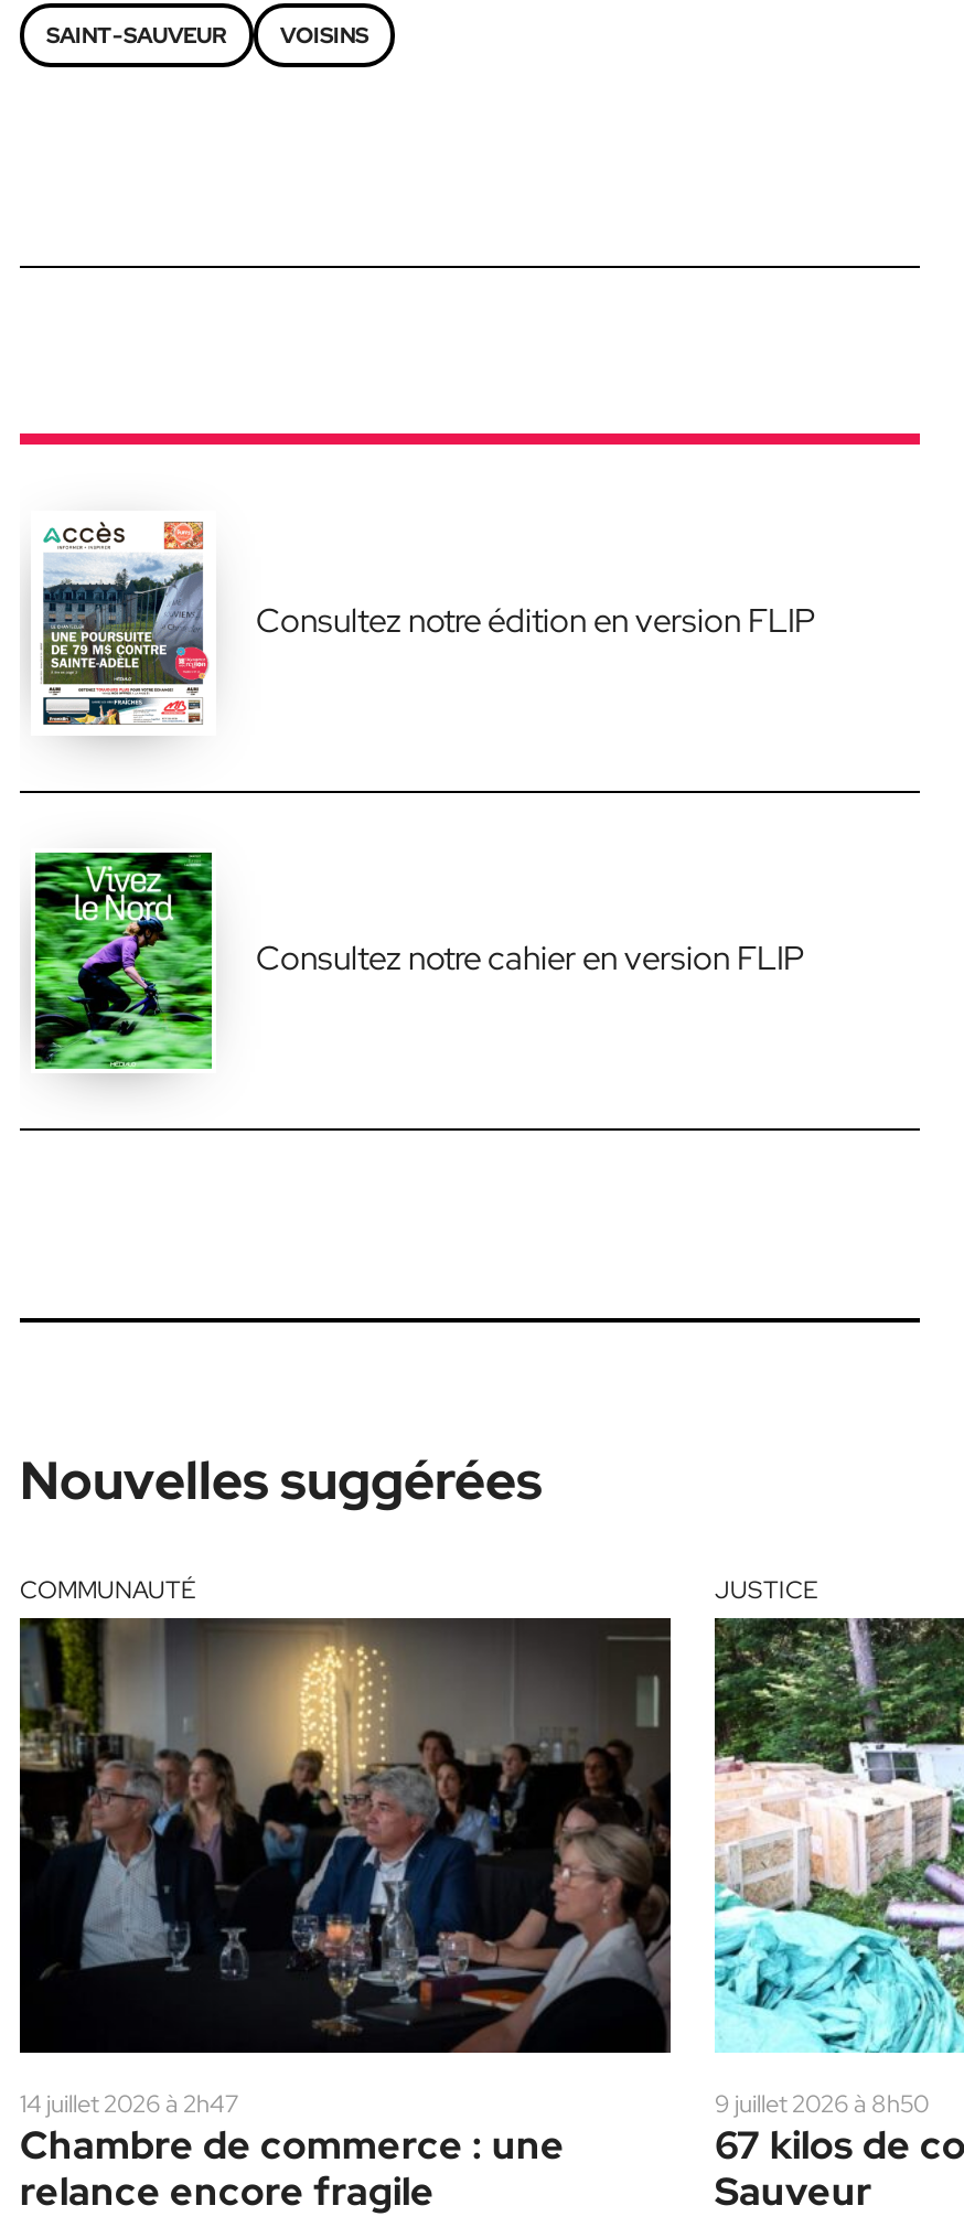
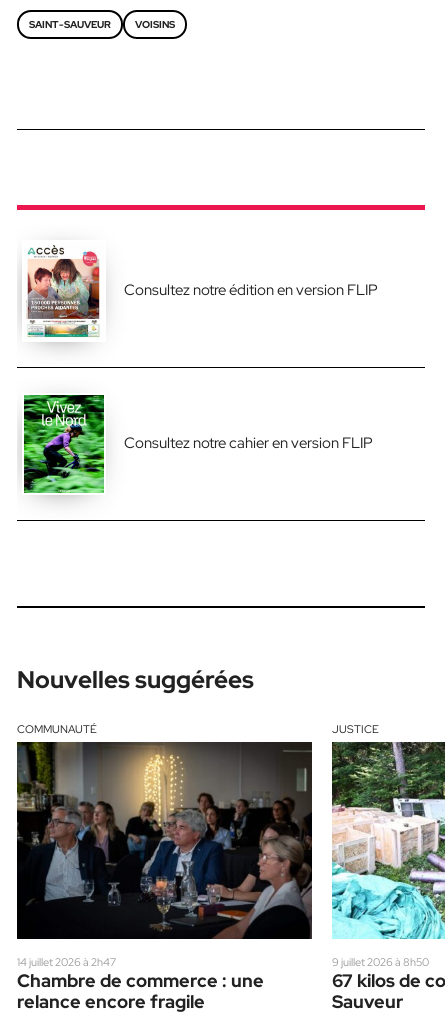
- [image]
+ [image]
